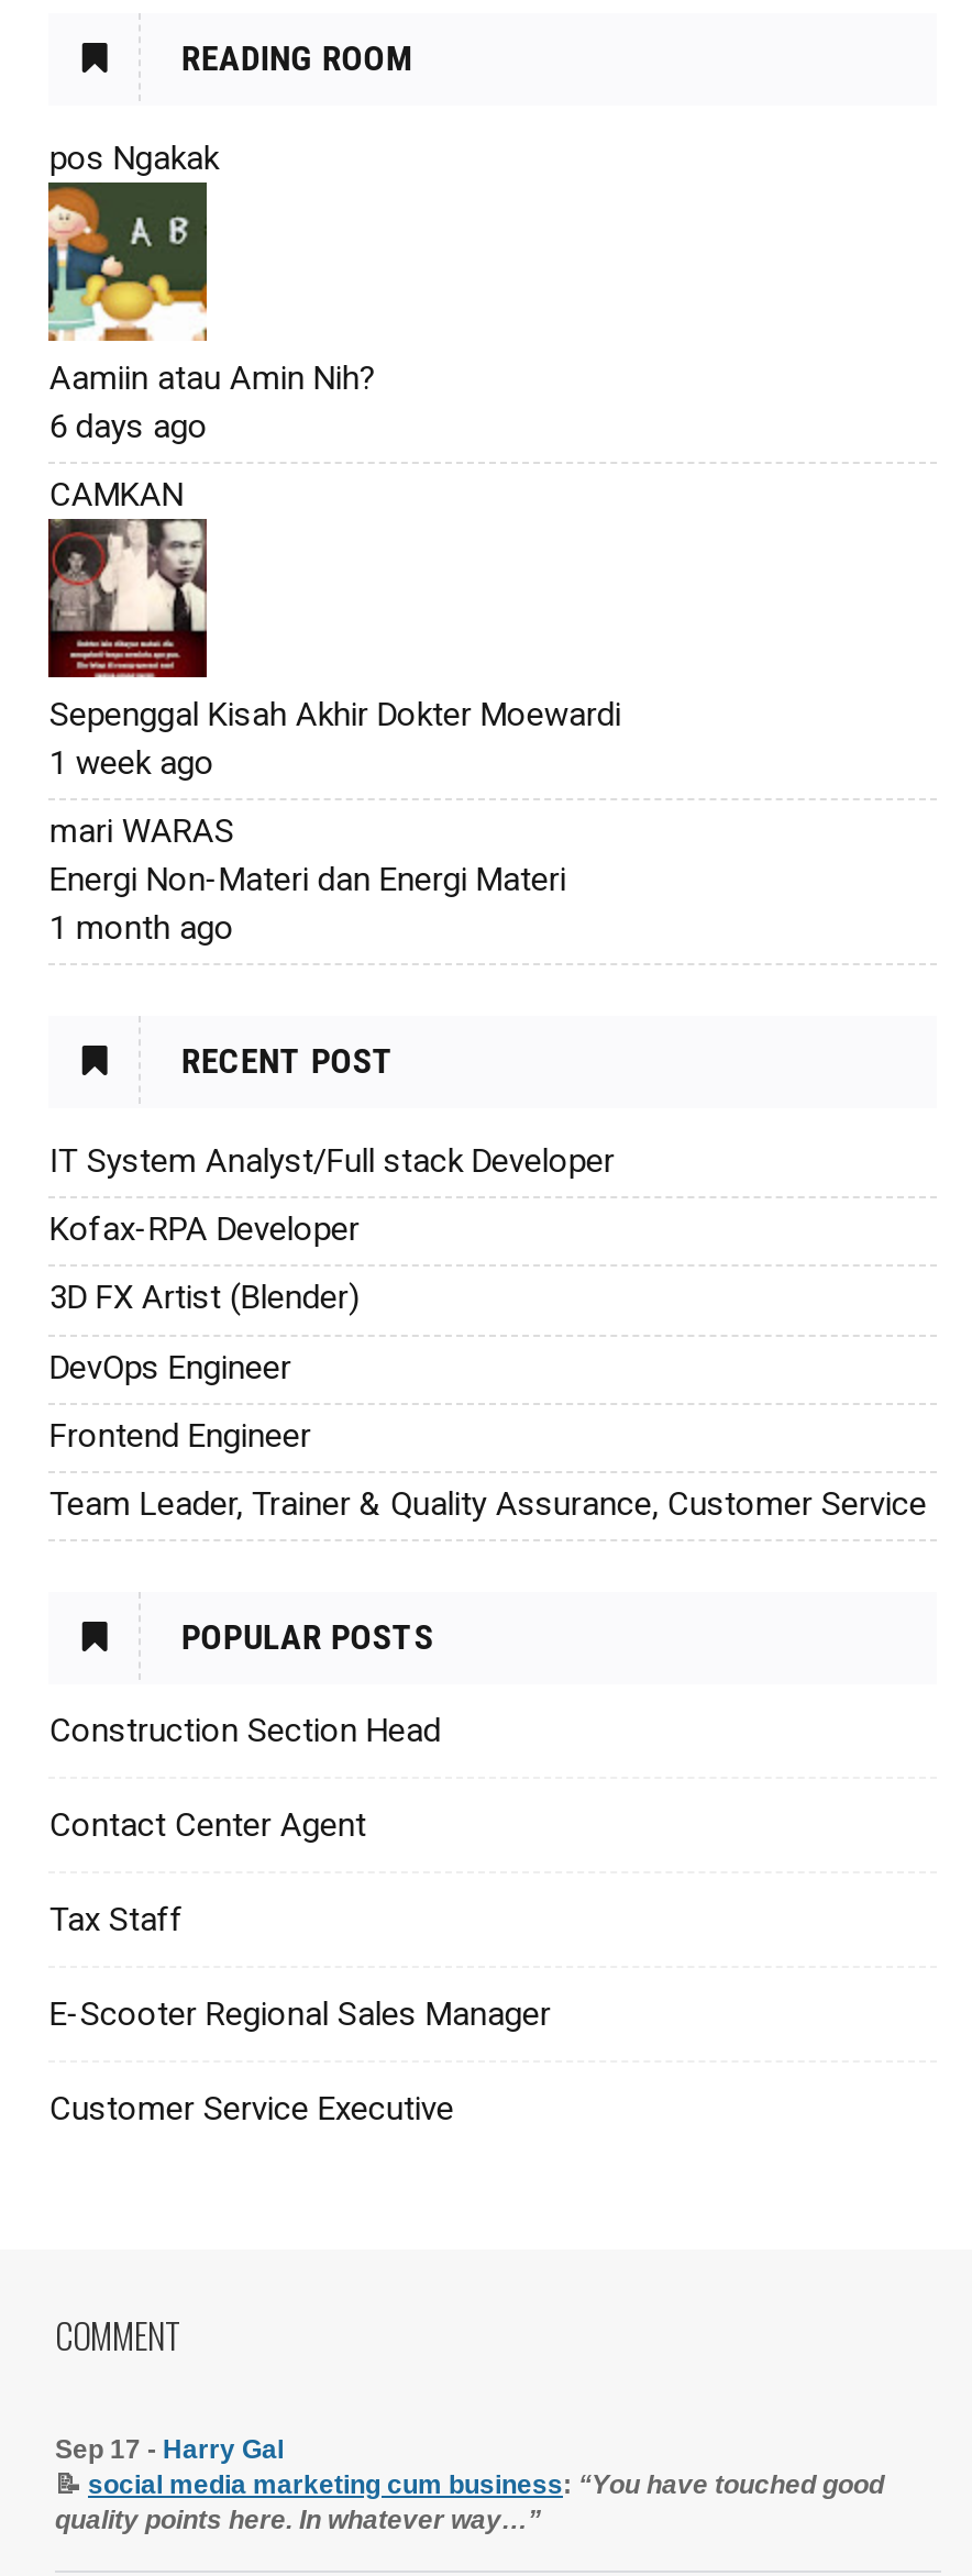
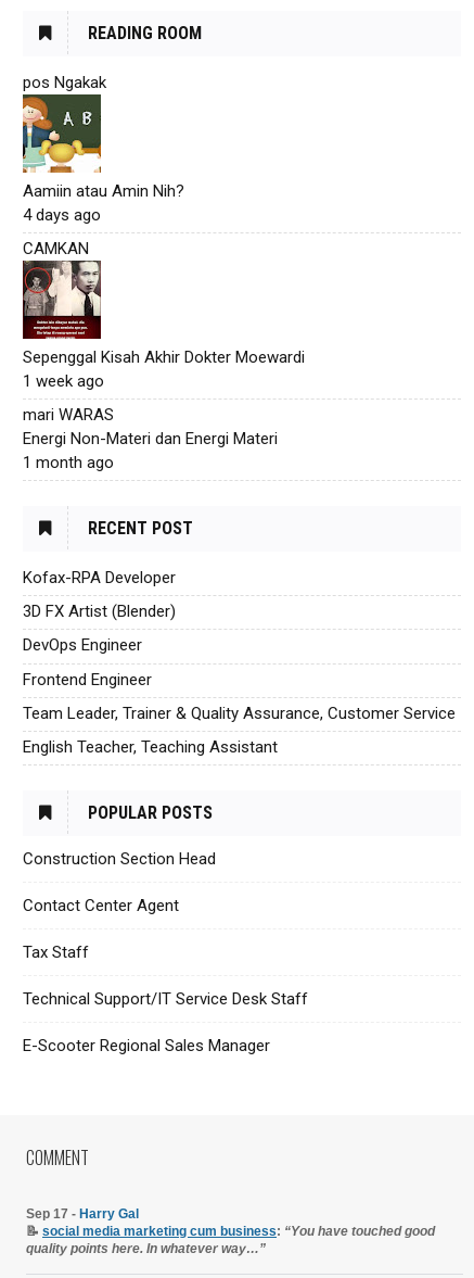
- 6 days ago
+ 4 days ago

- IT System Analyst/Full stack Developer

moved up: Kofax-RPA Developer | 3D FX Artist (Blender) | DevOps Engineer | Frontend Engineer | Team Leader, Trainer & Quality Assurance, Customer Service

+ English Teacher, Teaching Assistant

+ Technical Support/IT Service Desk Staff

moved down: E-Scooter Regional Sales Manager

- Customer Service Executive
